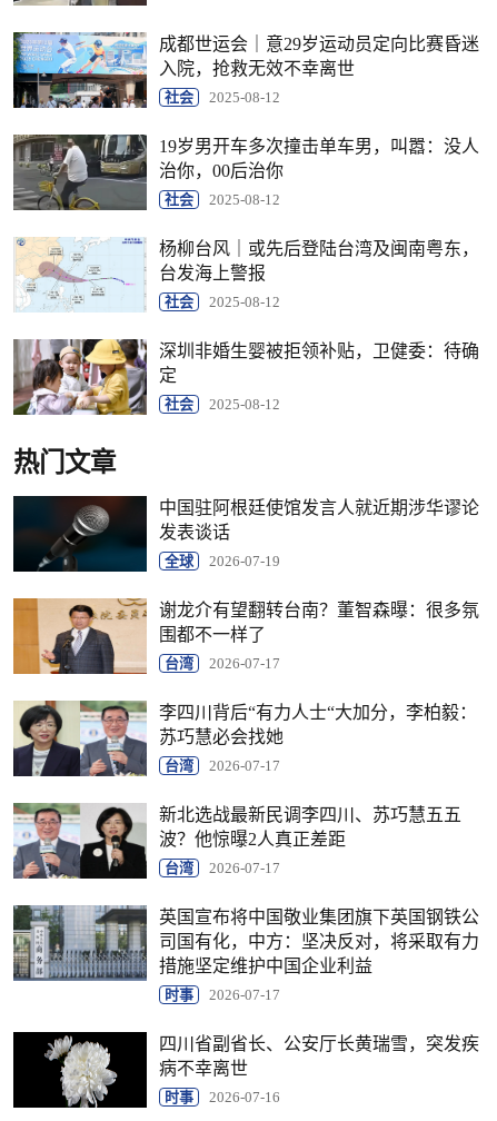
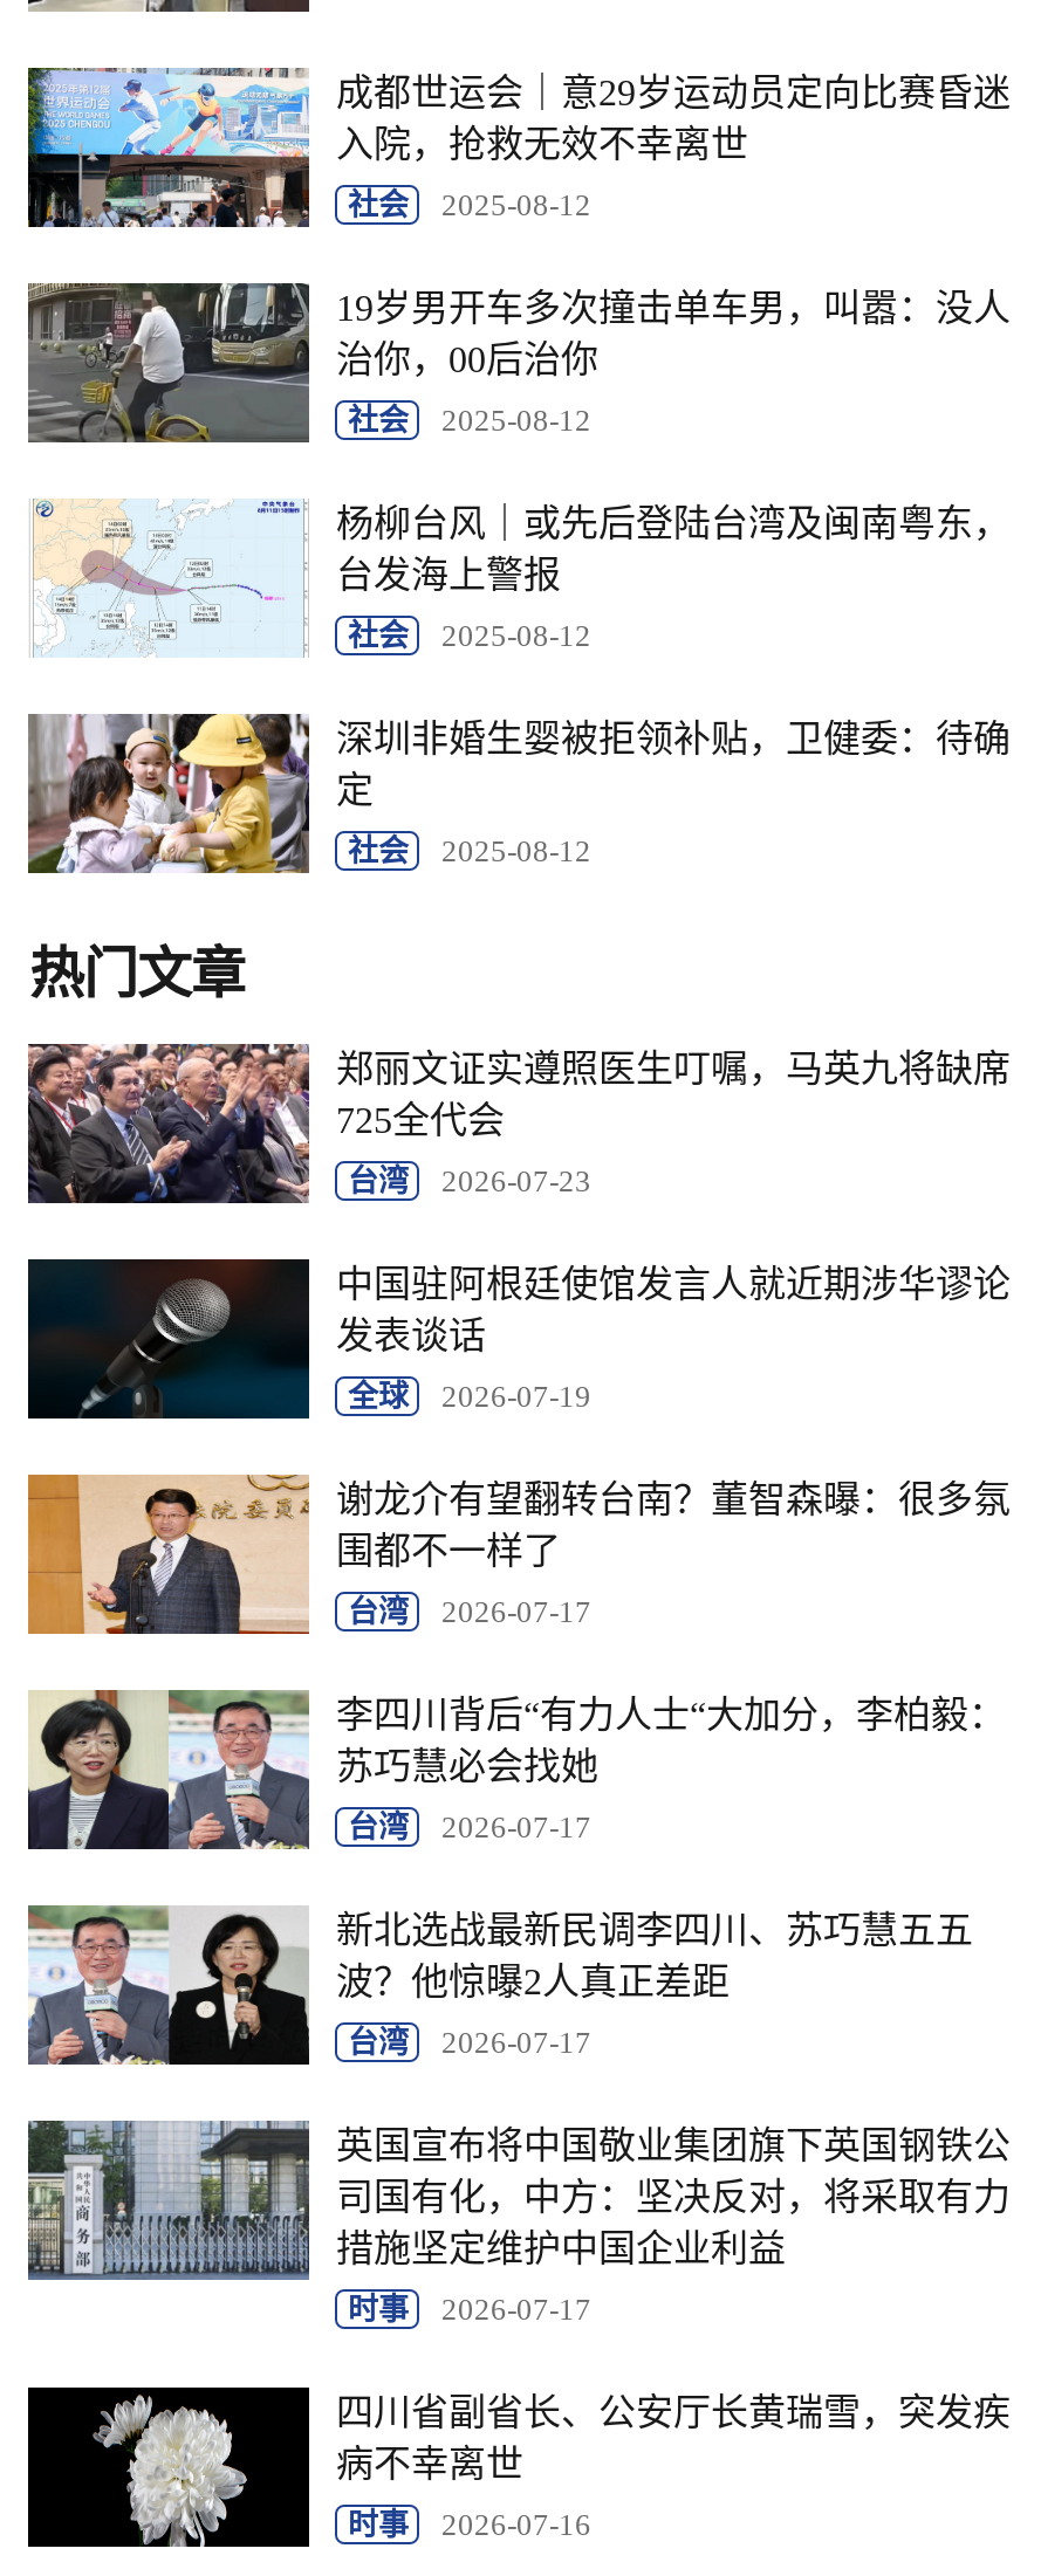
+ [image]
+ 郑丽文证实遵照医生叮嘱，马英九将缺席
+ 725全代会
+ 台湾
+ 2026-07-23
